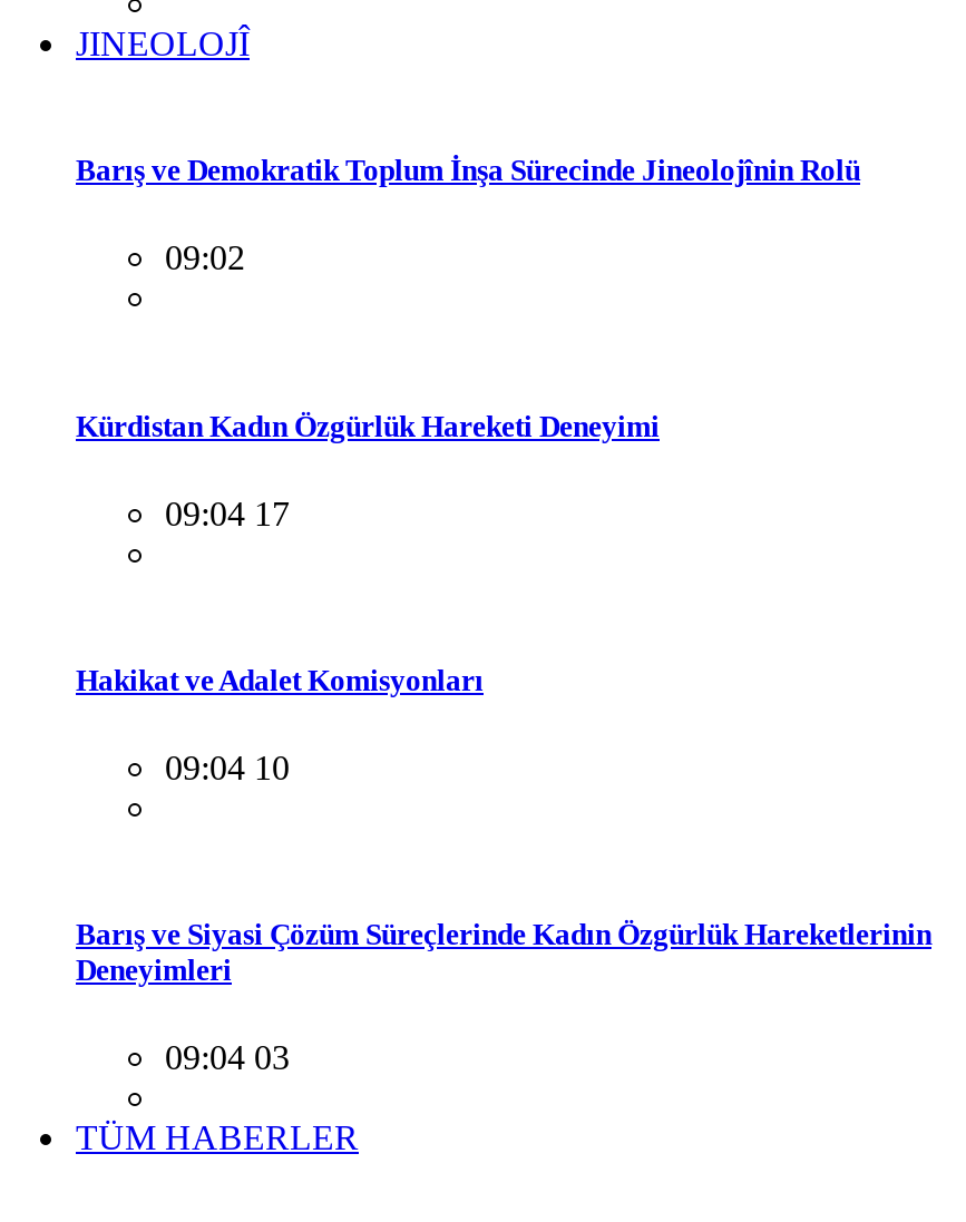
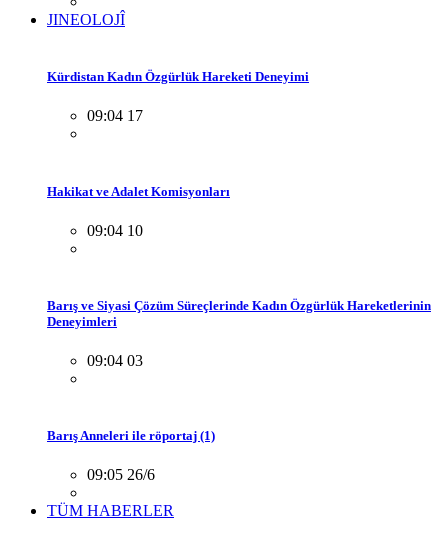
- Barış ve Demokratik Toplum İnşa Sürecinde Jineolojînin Rolü
- 09:02

moved up: Kürdistan Kadın Özgürlük Hareketi Deneyimi | 09:04 17 | Hakikat ve Adalet Komisyonları | 09:04 10 | Barış ve Siyasi Çözüm Süreçlerinde Kadın Özgürlük Hareketlerinin | Deneyimleri | 09:04 03

+ Barış Anneleri ile röportaj (1)
+ 09:05 26/6
